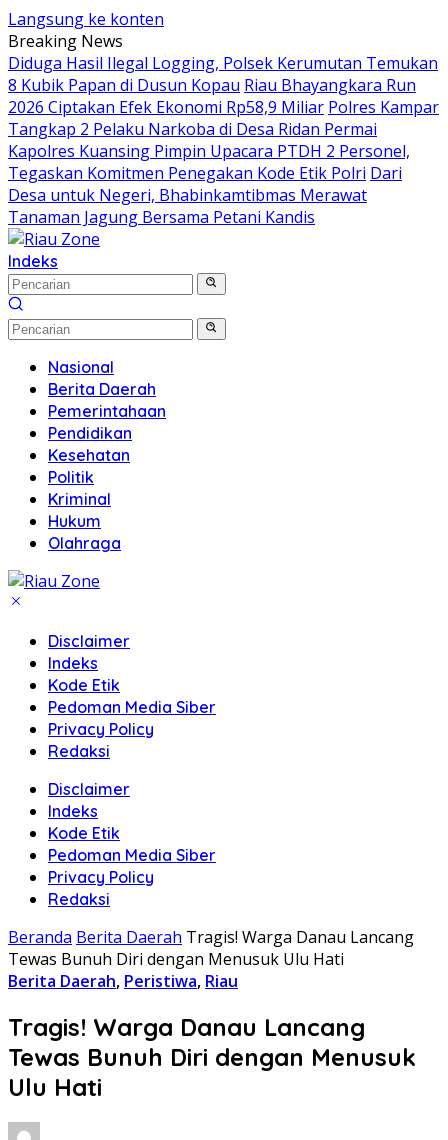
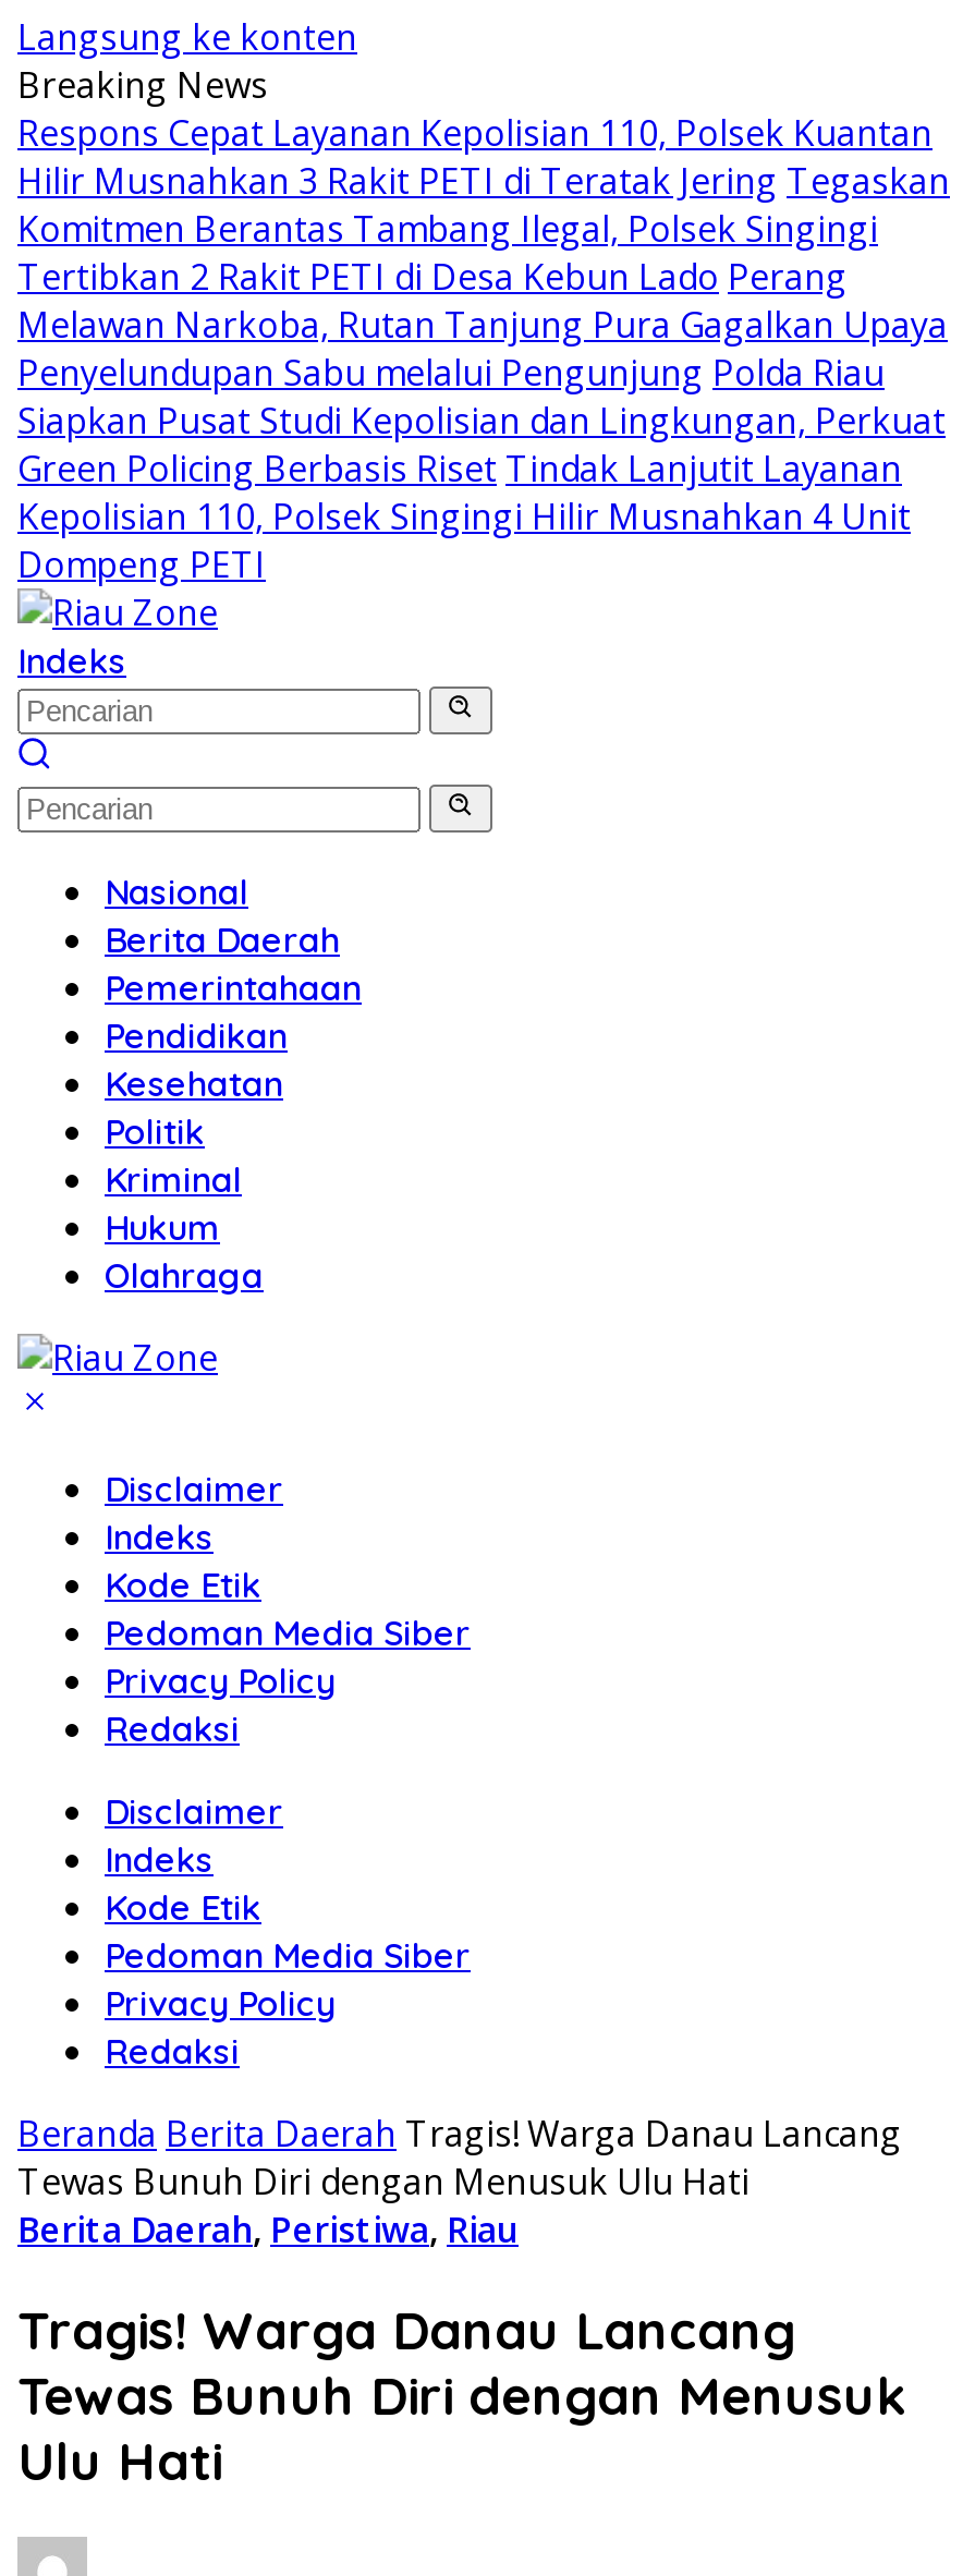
- Diduga Hasil Ilegal Logging, Polsek Kerumutan Temukan
- 8 Kubik Papan di Dusun Kopau Riau Bhayangkara Run
- 2026 Ciptakan Efek Ekonomi Rp58,9 Miliar Polres Kampar
- Tangkap 2 Pelaku Narkoba di Desa Ridan Permai
- Kapolres Kuansing Pimpin Upacara PTDH 2 Personel,
- Tegaskan Komitmen Penegakan Kode Etik Polri Dari
- Desa untuk Negeri, Bhabinkamtibmas Merawat
- Tanaman Jagung Bersama Petani Kandis
+ Respons Cepat Layanan Kepolisian 110, Polsek Kuantan
+ Hilir Musnahkan 3 Rakit PETI di Teratak Jering Tegaskan
+ Komitmen Berantas Tambang Ilegal, Polsek Singingi
+ Tertibkan 2 Rakit PETI di Desa Kebun Lado Perang
+ Melawan Narkoba, Rutan Tanjung Pura Gagalkan Upaya
+ Penyelundupan Sabu melalui Pengunjung Polda Riau
+ Siapkan Pusat Studi Kepolisian dan Lingkungan, Perkuat
+ Green Policing Berbasis Riset Tindak Lanjutit Layanan
+ Kepolisian 110, Polsek Singingi Hilir Musnahkan 4 Unit
+ Dompeng PETI
